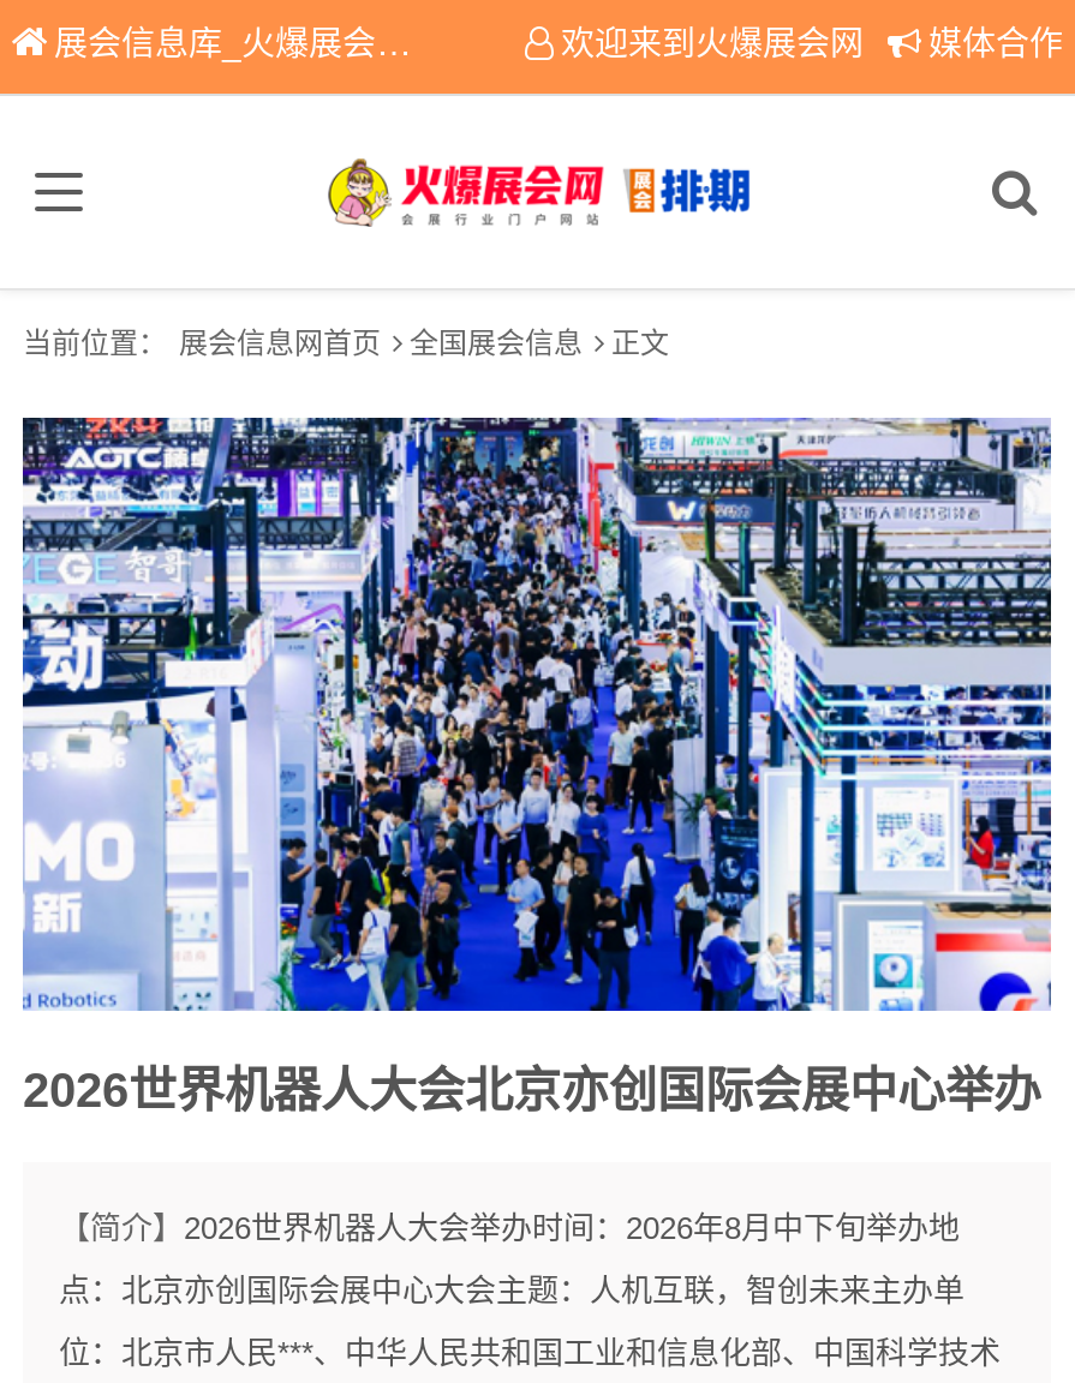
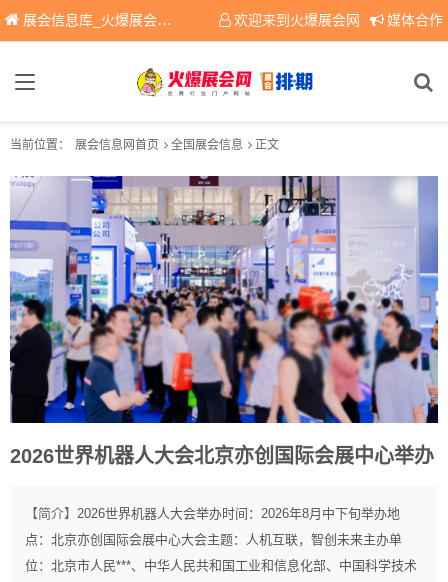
- [image]
+ [image]
